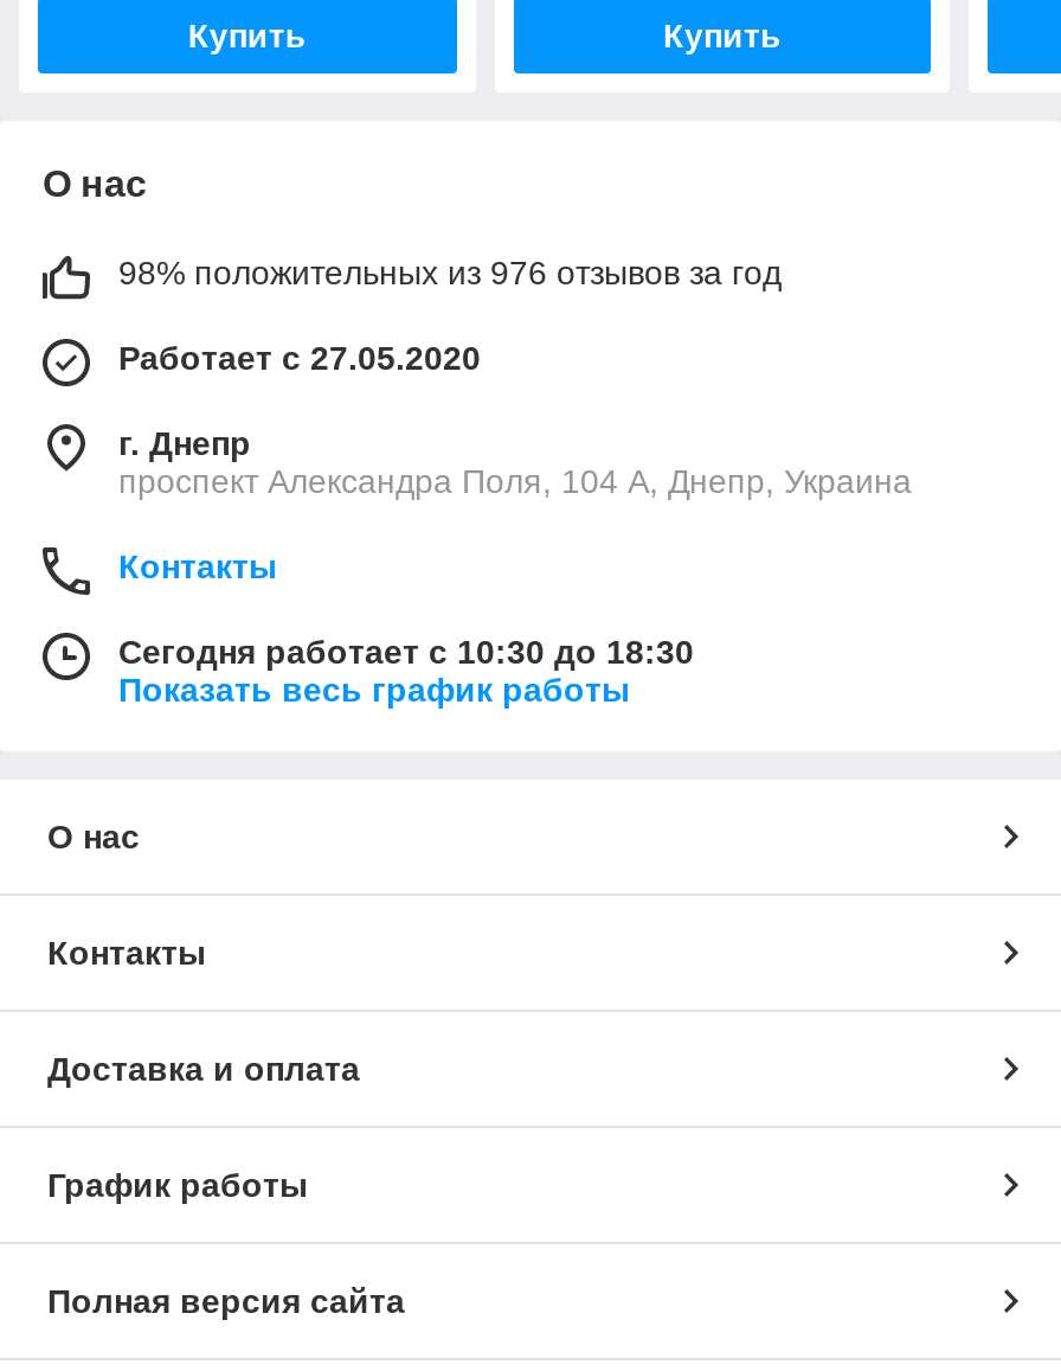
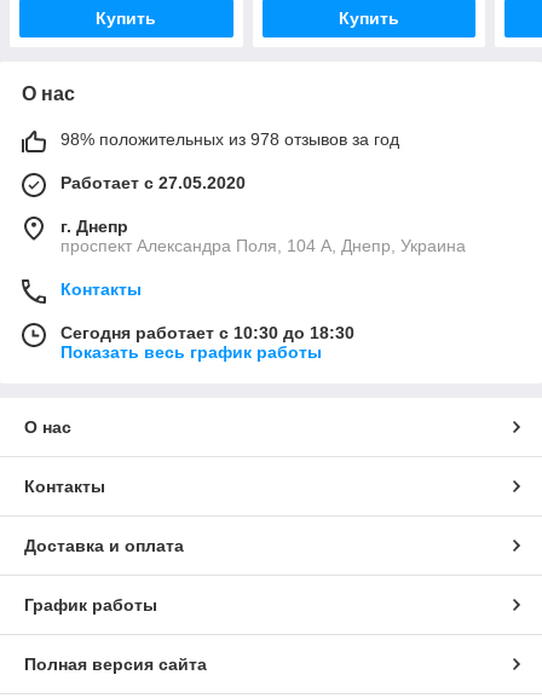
- 98% положительных из 976 отзывов за год
+ 98% положительных из 978 отзывов за год
